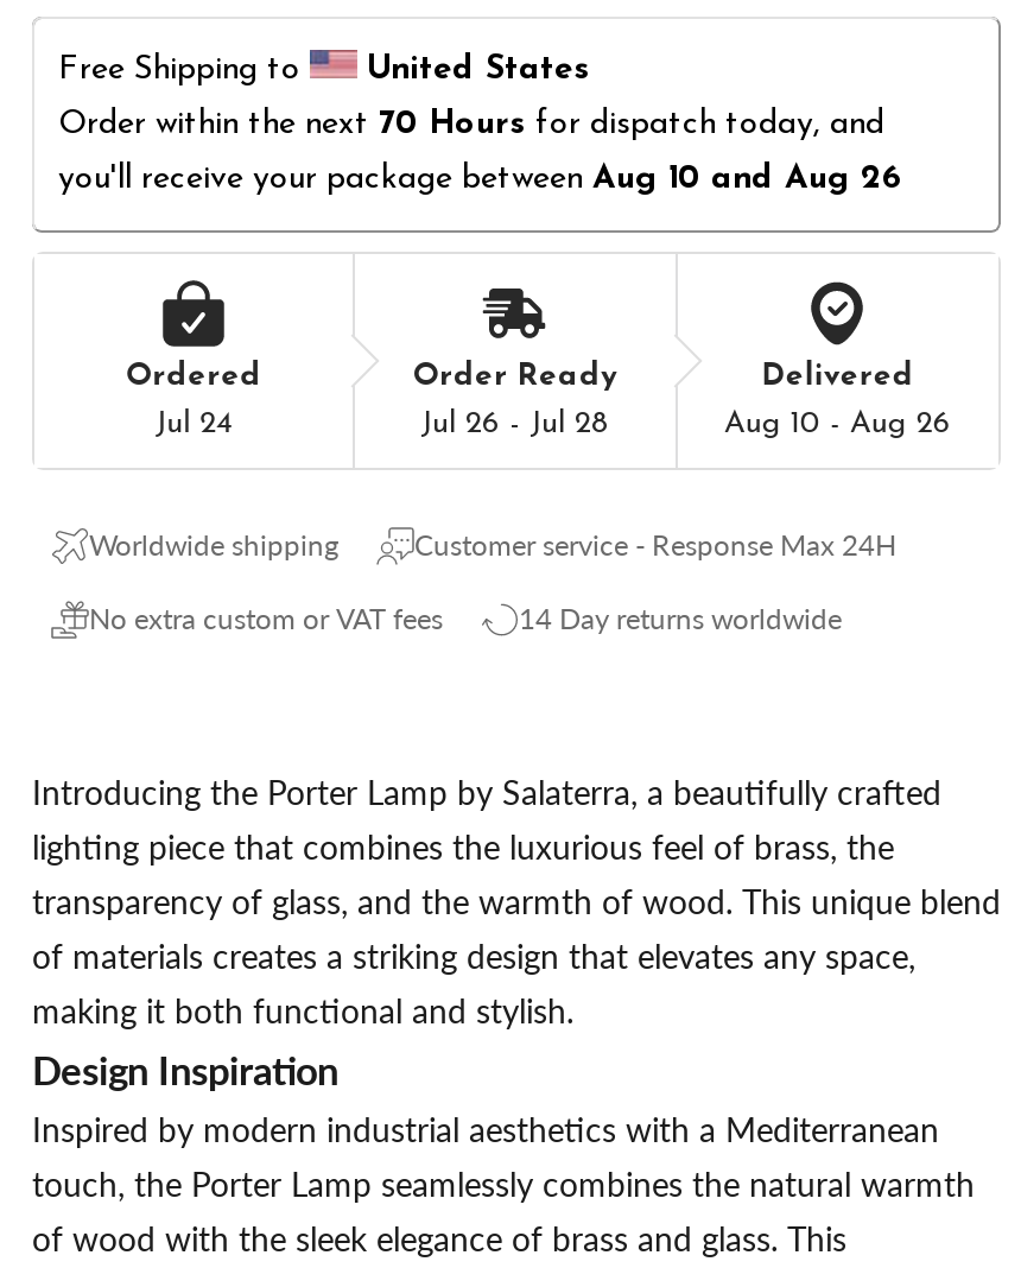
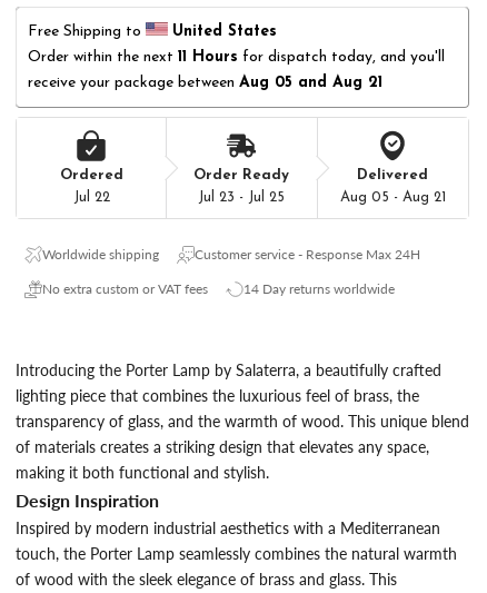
- Order within the next 70 Hours for dispatch today, and
+ Order within the next 11 Hours for dispatch today, and you'll

- you'll receive your package between Aug 10 and Aug 26
+ receive your package between Aug 05 and Aug 21

- Jul 24
+ Jul 22

- Jul 26 - Jul 28
+ Jul 23 - Jul 25

- Aug 10 - Aug 26
+ Aug 05 - Aug 21
